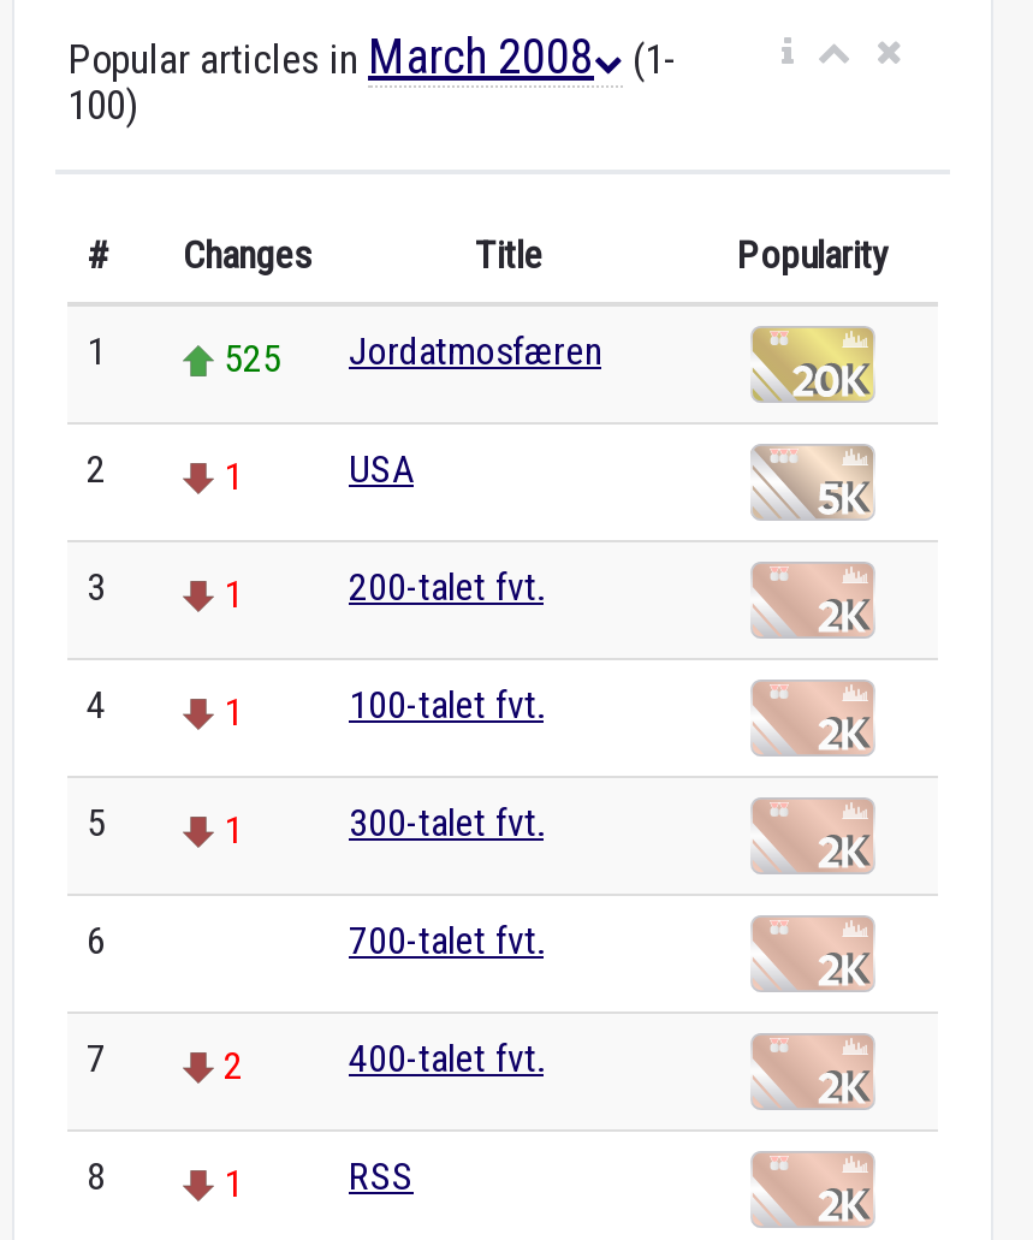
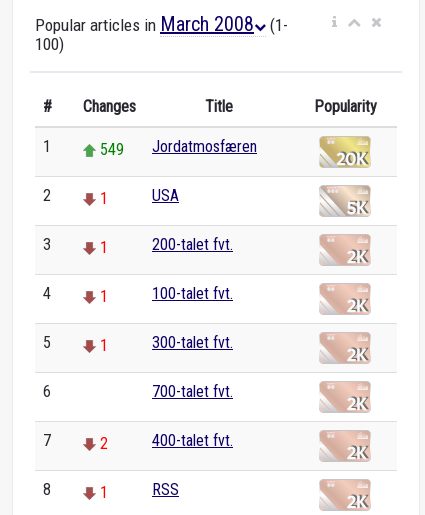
- 525 Jordatmosfæren
+ 549 Jordatmosfæren
